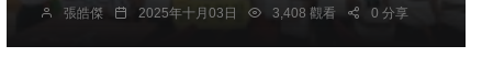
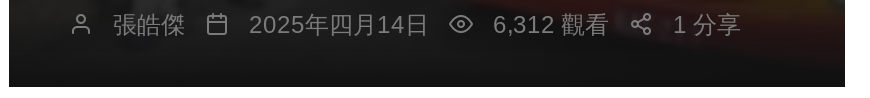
- 2025年十月03日
- 3,408 觀看
- 0 分享
+ 2025年四月14日
+ 6,312 觀看
+ 1 分享
